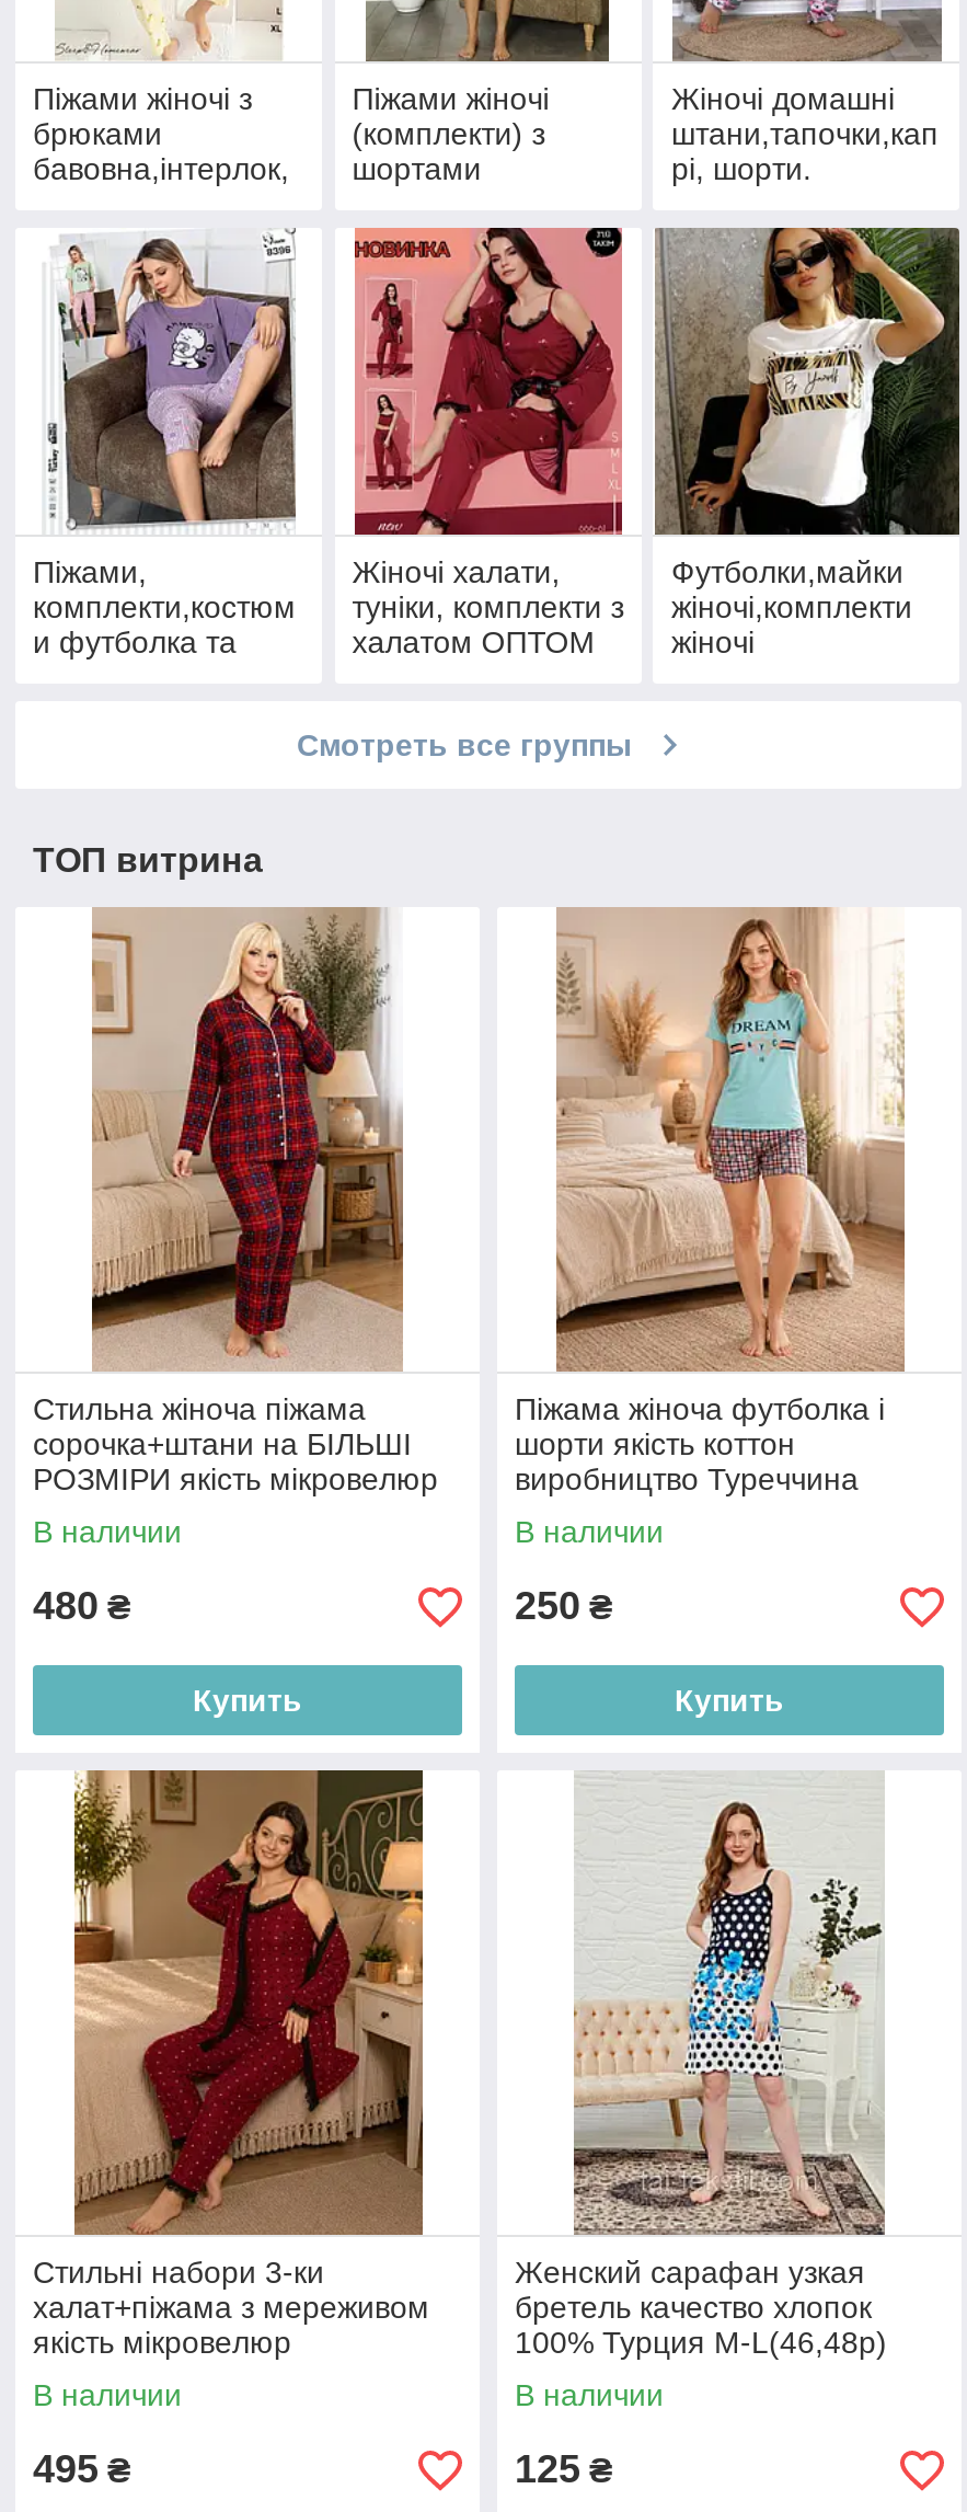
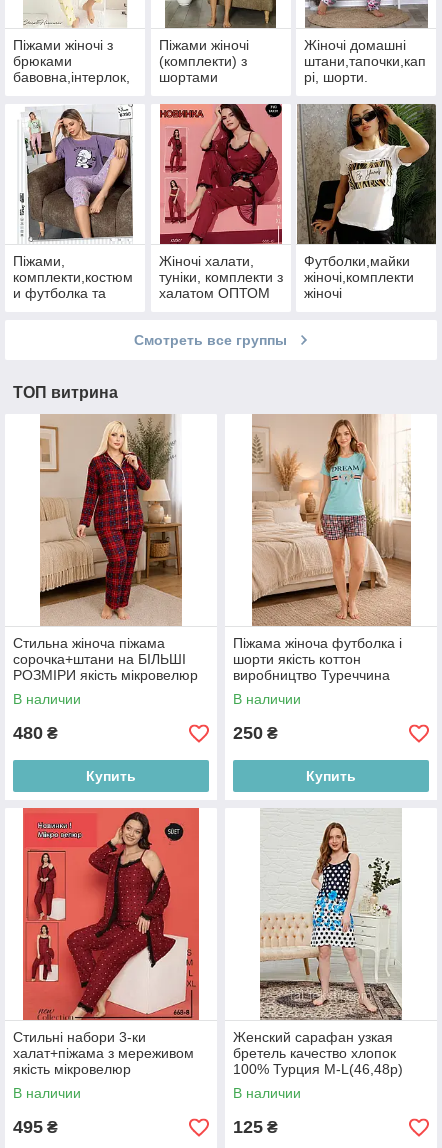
- [image]
+ [image]
